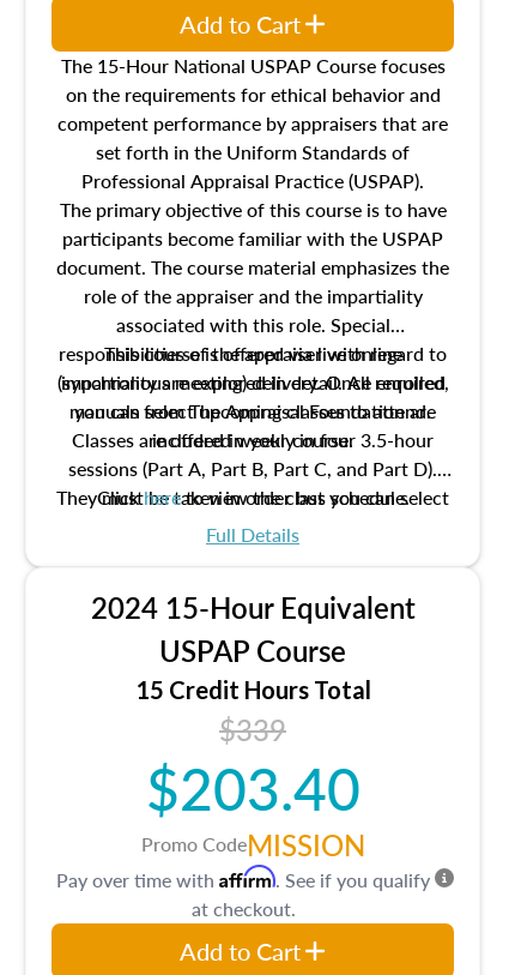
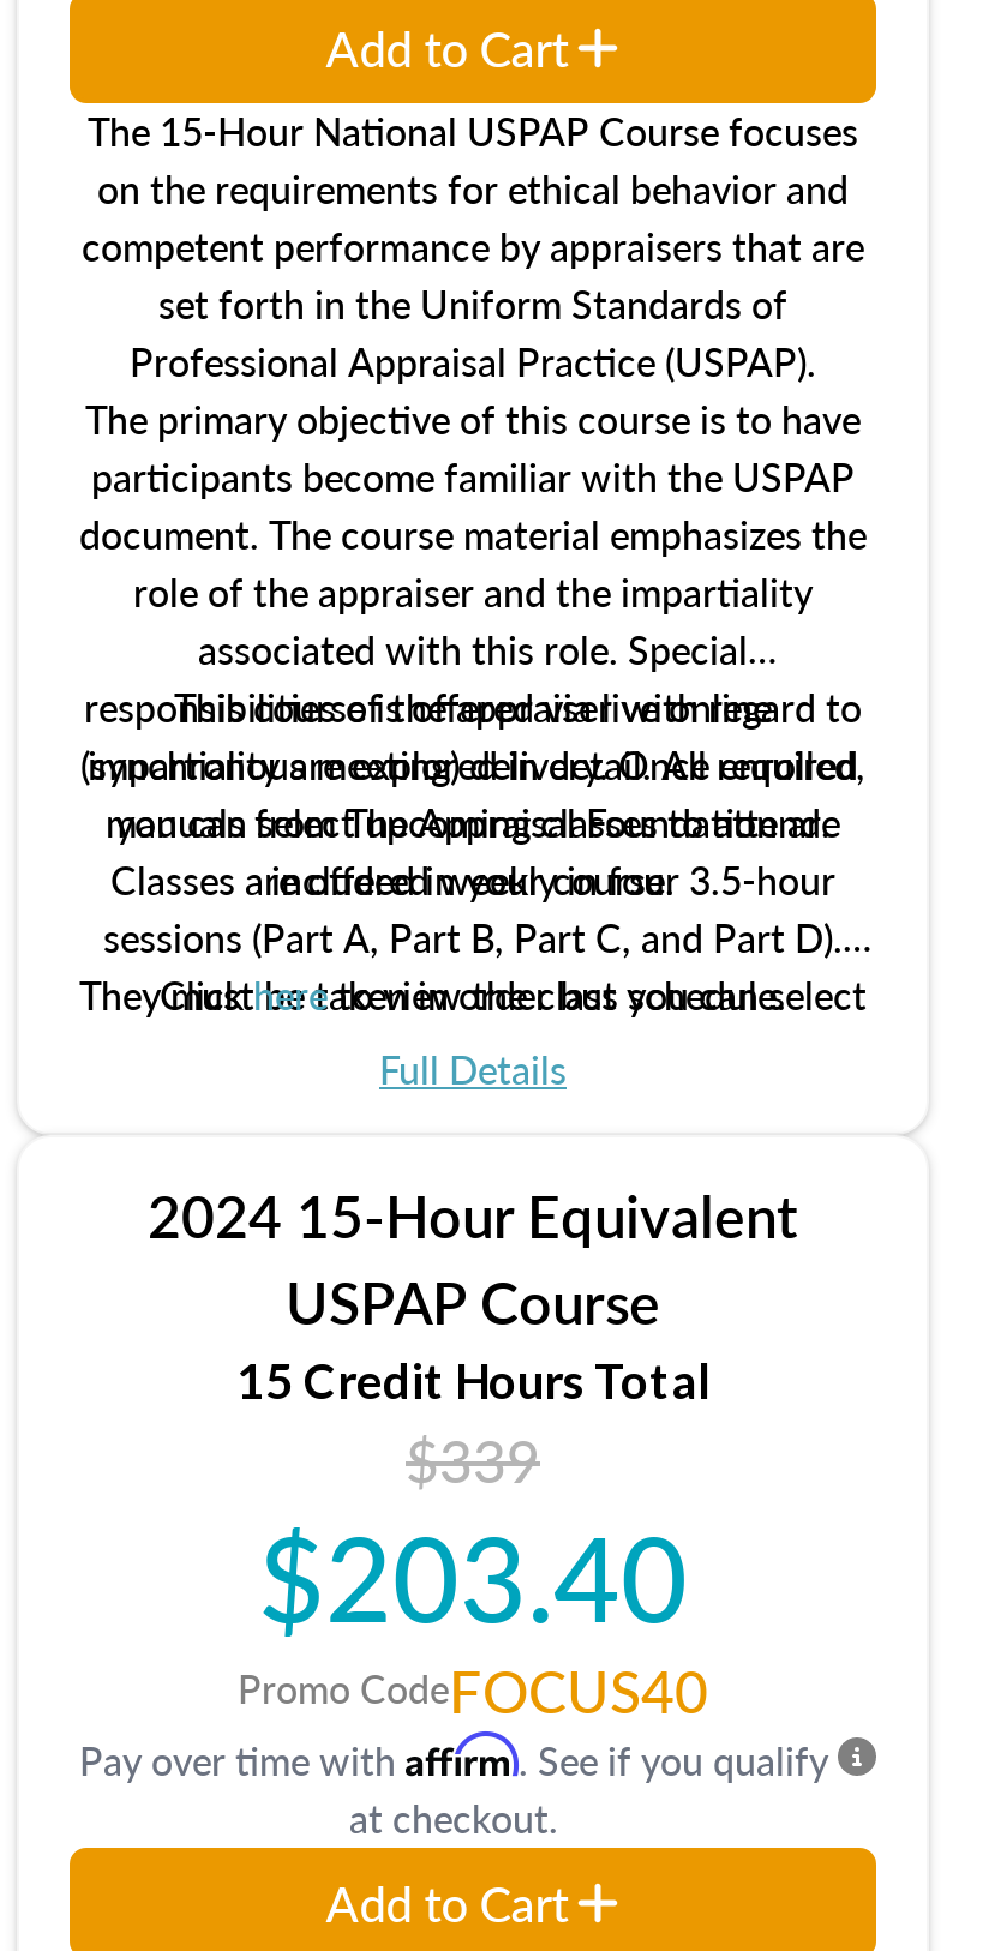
- Promo CodeMISSION
+ Promo CodeFOCUS40
